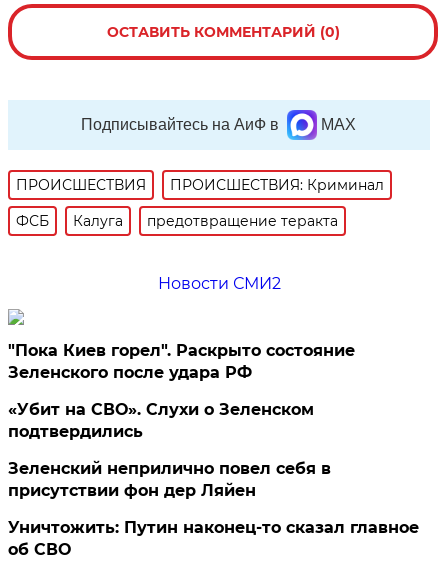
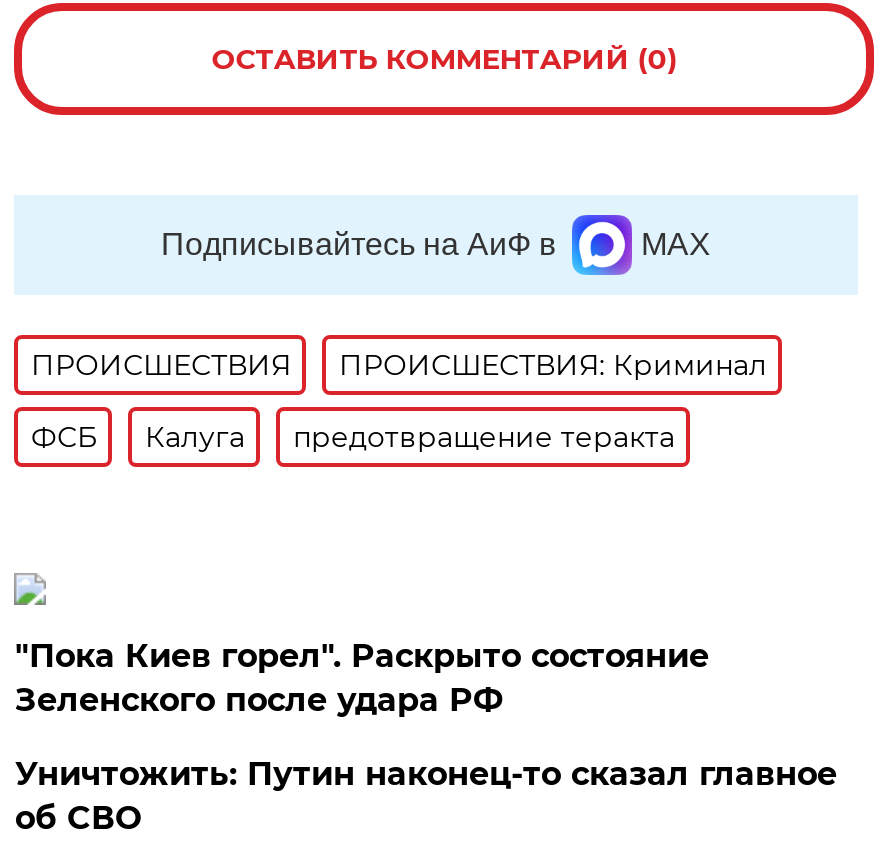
- Новости СМИ2

- «Убит на СВО». Слухи о Зеленском
- подтвердились
- Зеленский неприлично повел cебя в
- присутствии фон дер Ляйен
